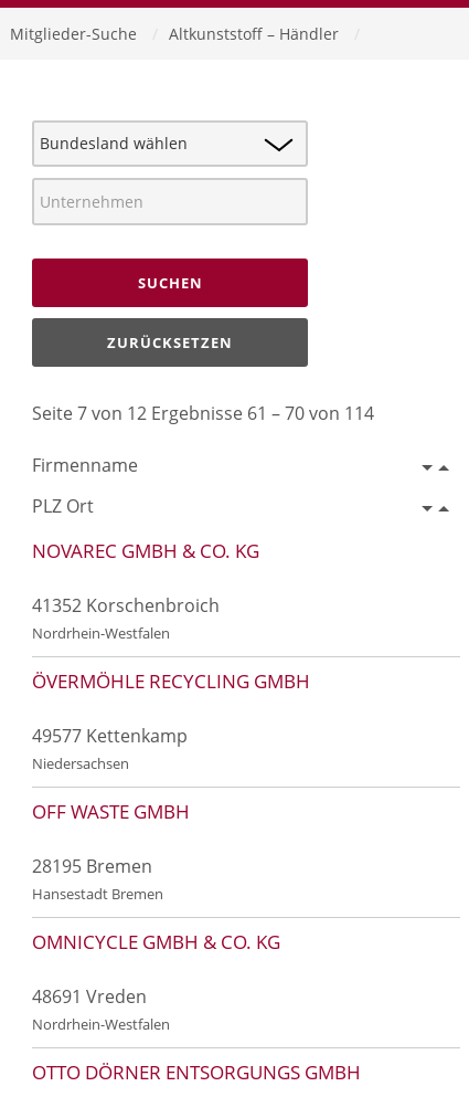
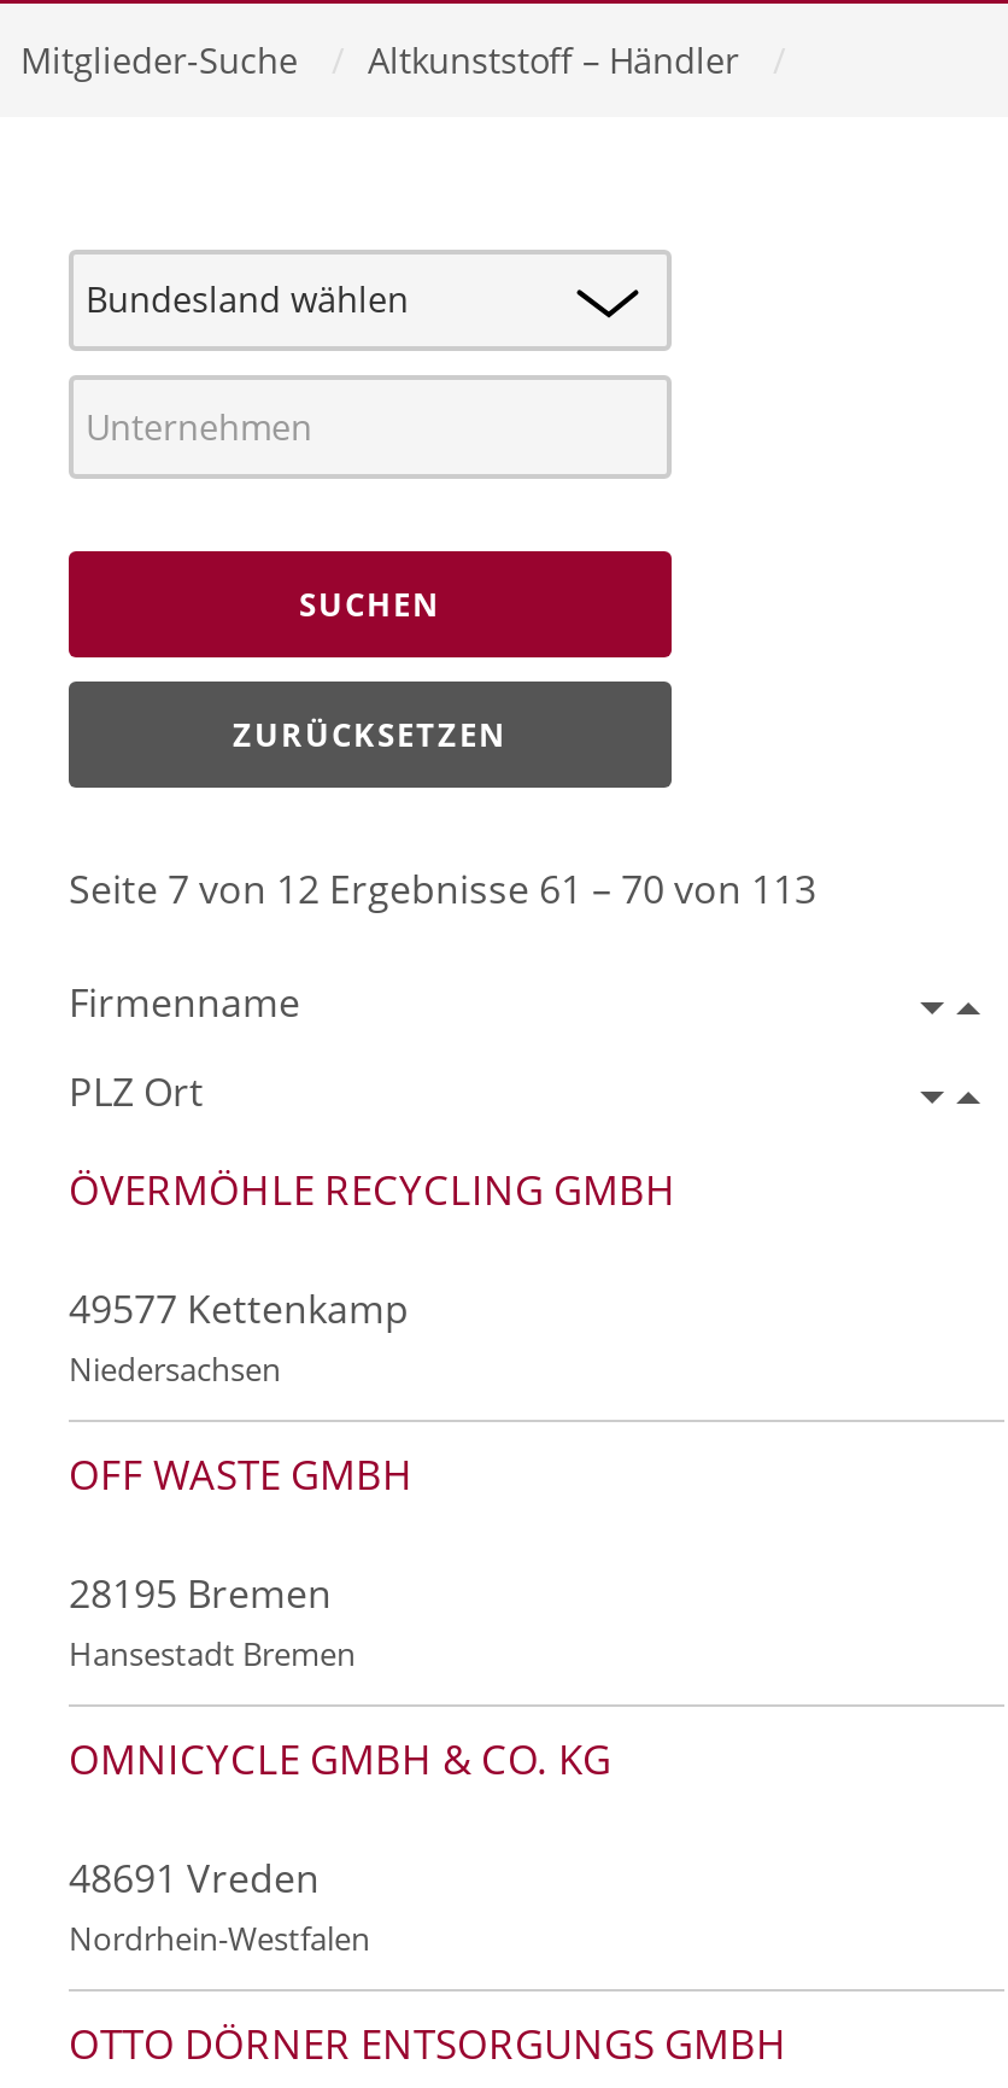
- Seite 7 von 12 Ergebnisse 61 – 70 von 114
+ Seite 7 von 12 Ergebnisse 61 – 70 von 113

- NOVAREC GMBH & CO. KG
- 41352 Korschenbroich
- Nordrhein-Westfalen
